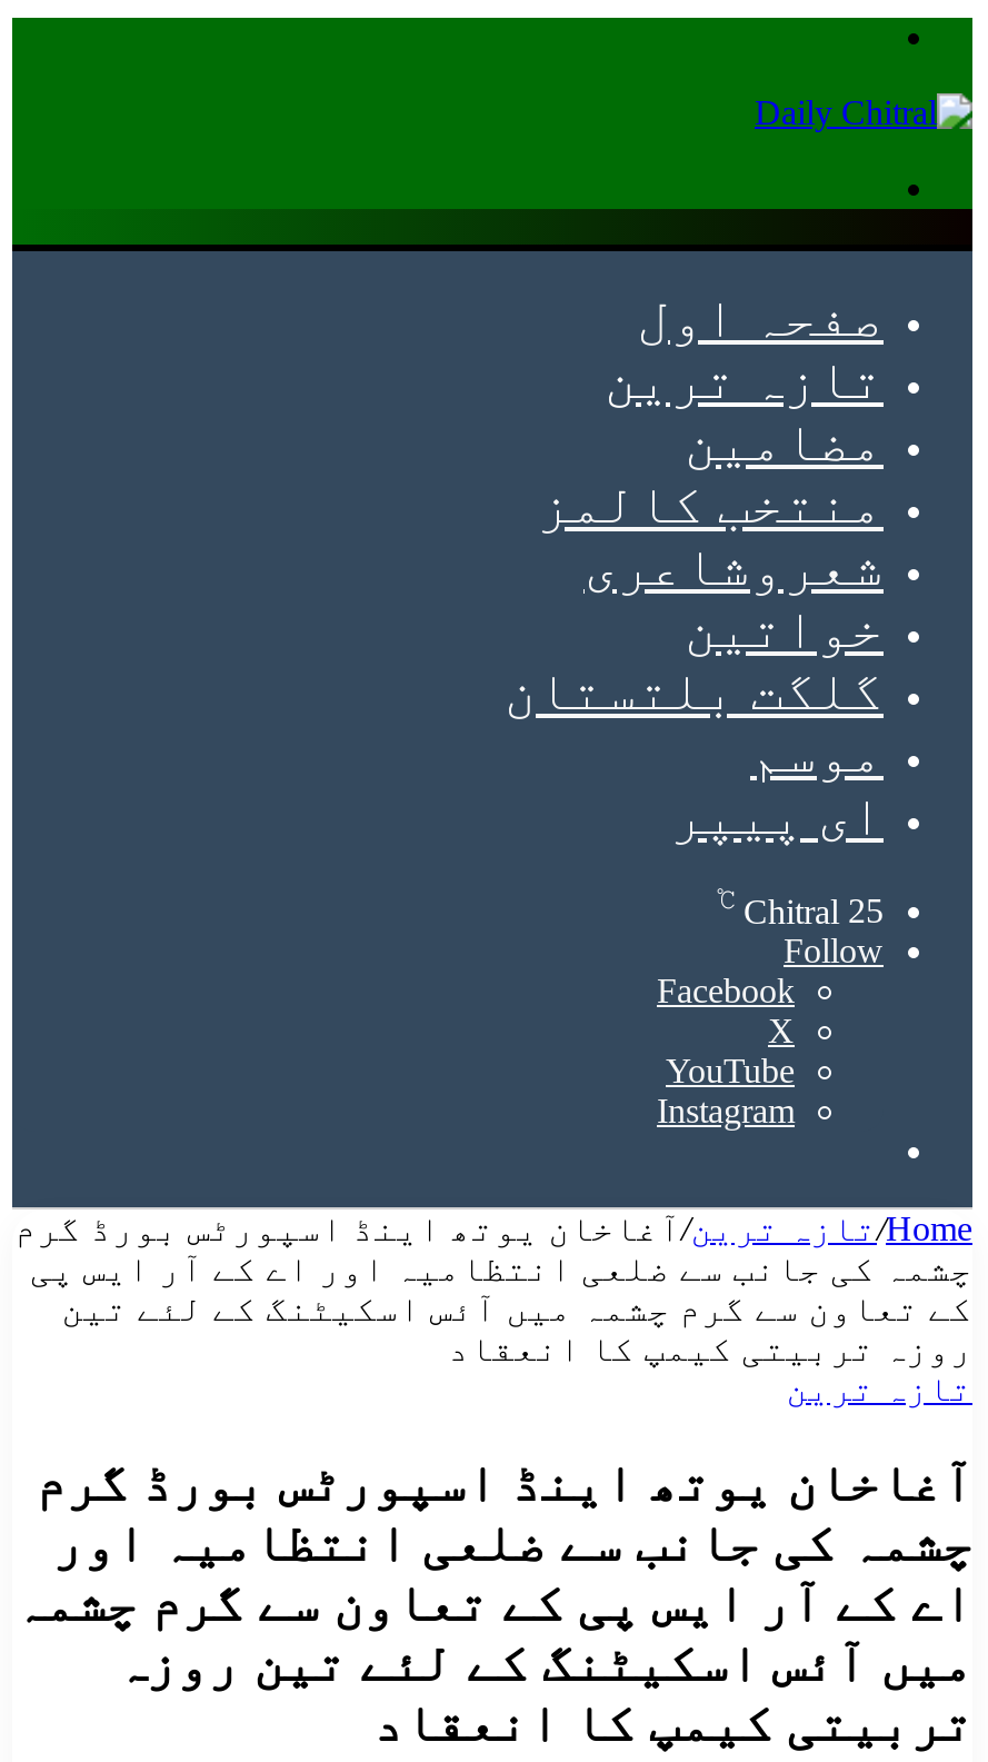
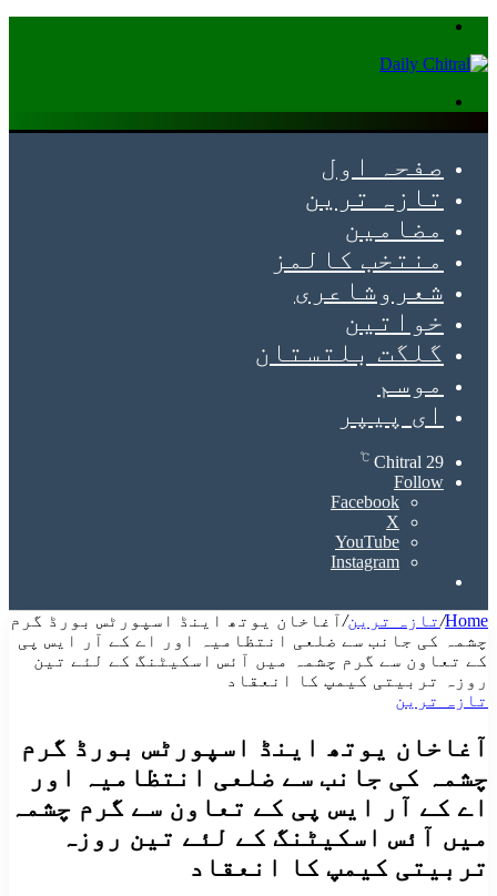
- ℃ Chitral 25
+ ℃ Chitral 29
